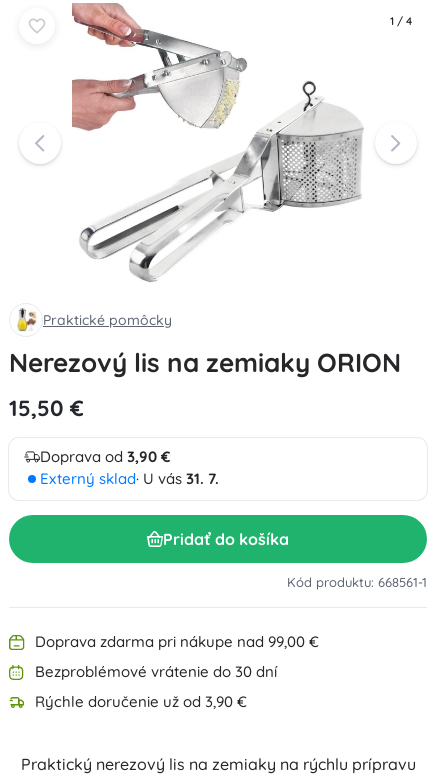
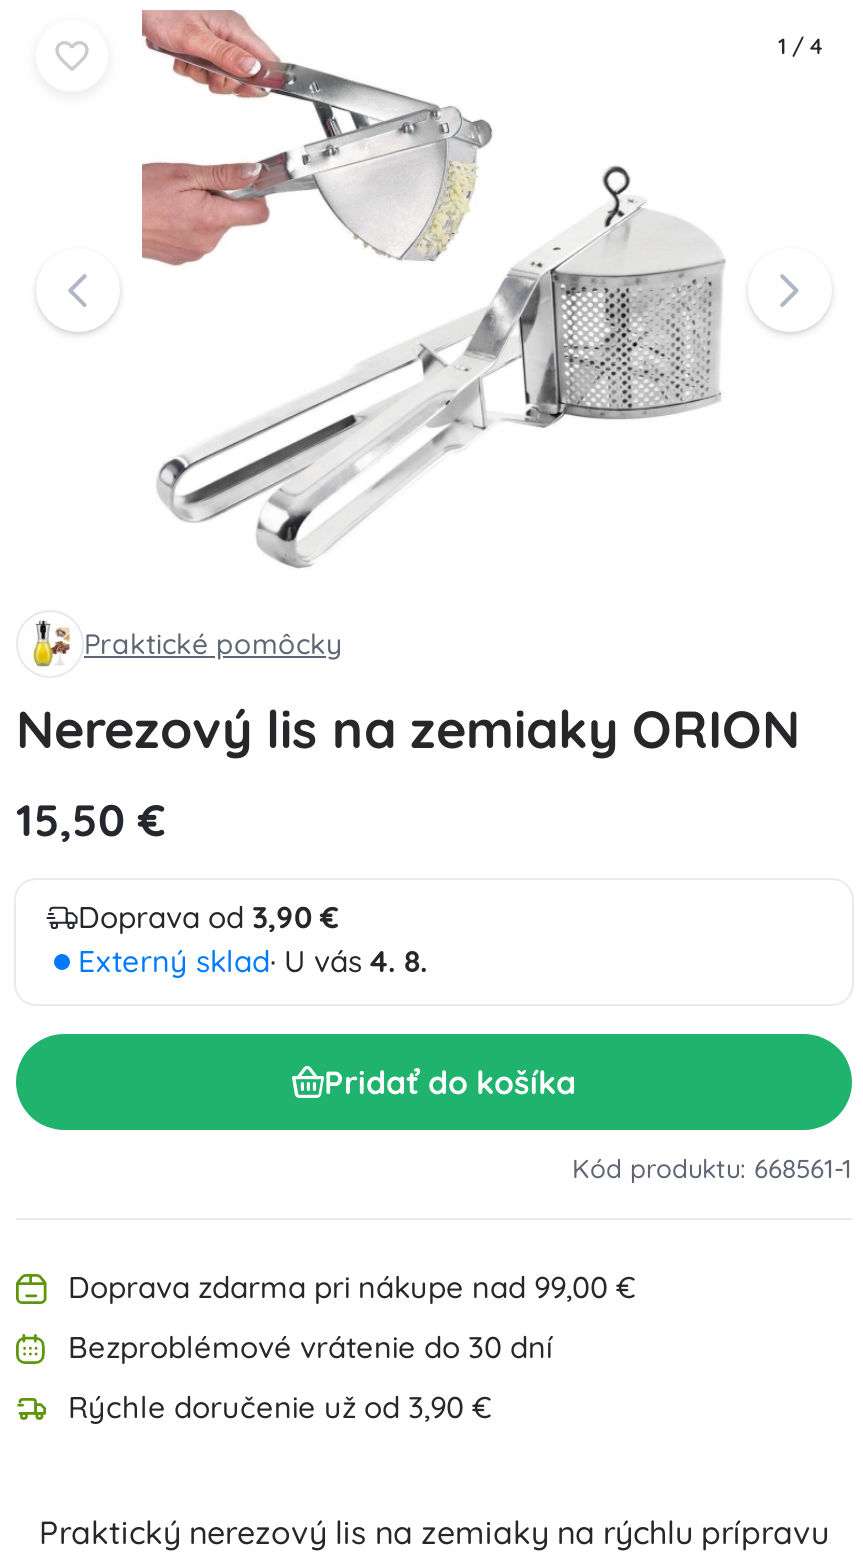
- Externý sklad · U vás 31. 7.
+ Externý sklad · U vás 4. 8.
